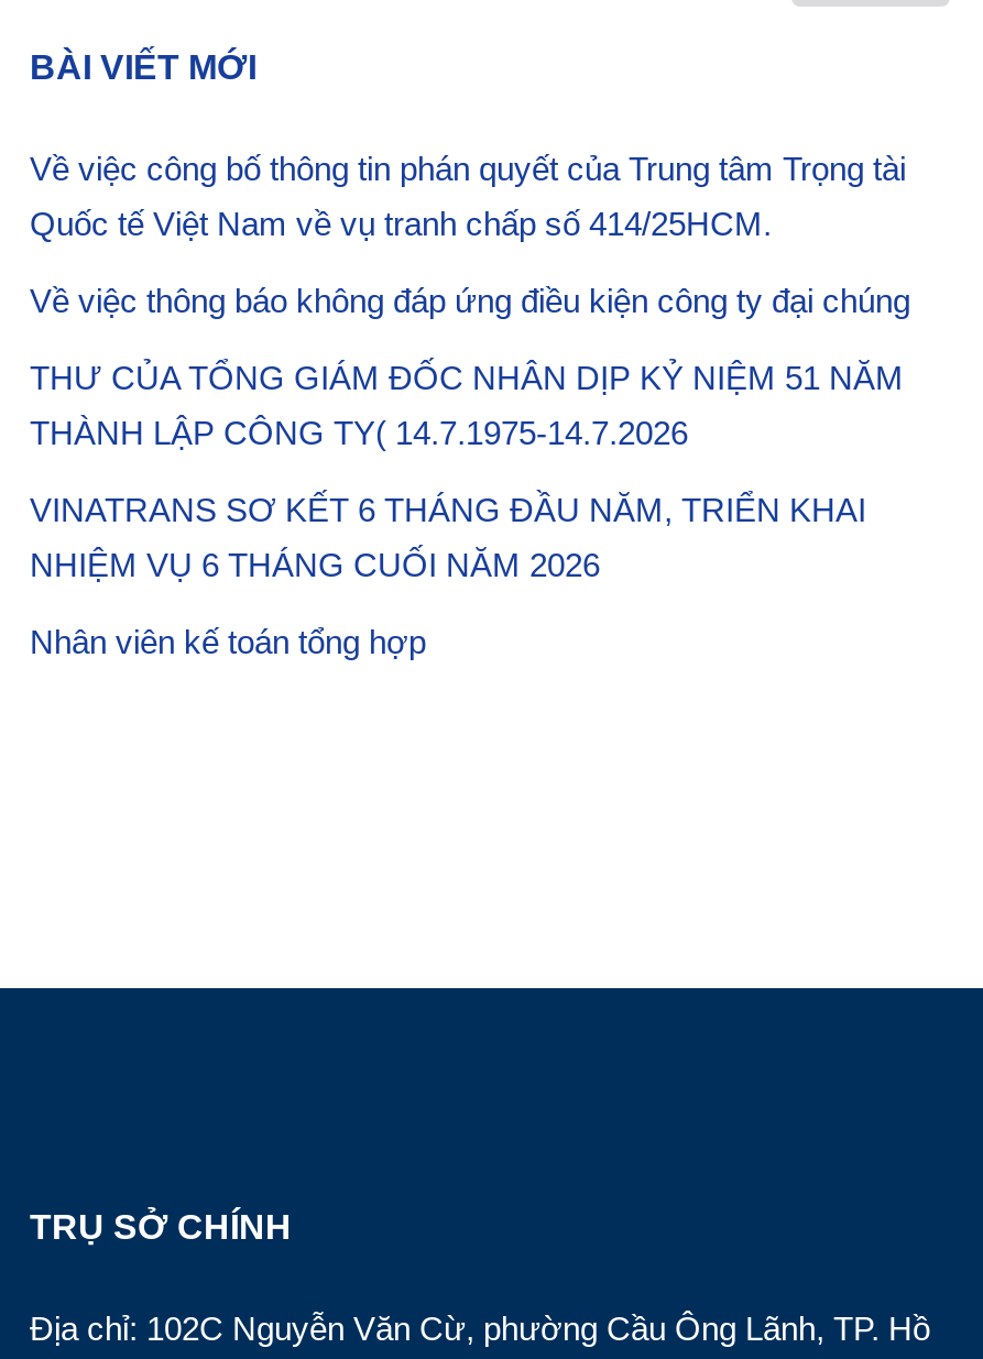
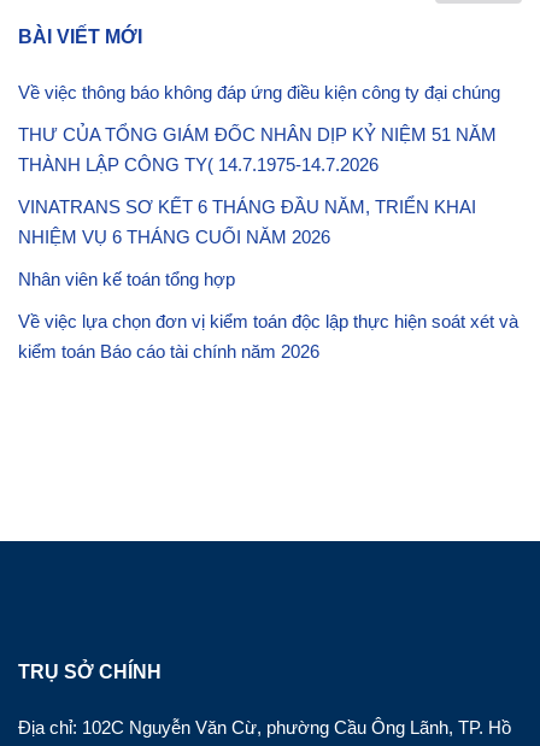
- Về việc công bố thông tin phán quyết của Trung tâm Trọng tài
- Quốc tế Việt Nam về vụ tranh chấp số 414/25HCM.

moved up: Về việc thông báo không đáp ứng điều kiện công ty đại chúng | THƯ CỦA TỔNG GIÁM ĐỐC NHÂN DỊP KỶ NIỆM 51 NĂM | THÀNH LẬP CÔNG TY( 14.7.1975-14.7.2026 | VINATRANS SƠ KẾT 6 THÁNG ĐẦU NĂM, TRIỂN KHAI | NHIỆM VỤ 6 THÁNG CUỐI NĂM 2026 | Nhân viên kế toán tổng hợp

+ Về việc lựa chọn đơn vị kiểm toán độc lập thực hiện soát xét và
+ kiểm toán Báo cáo tài chính năm 2026
